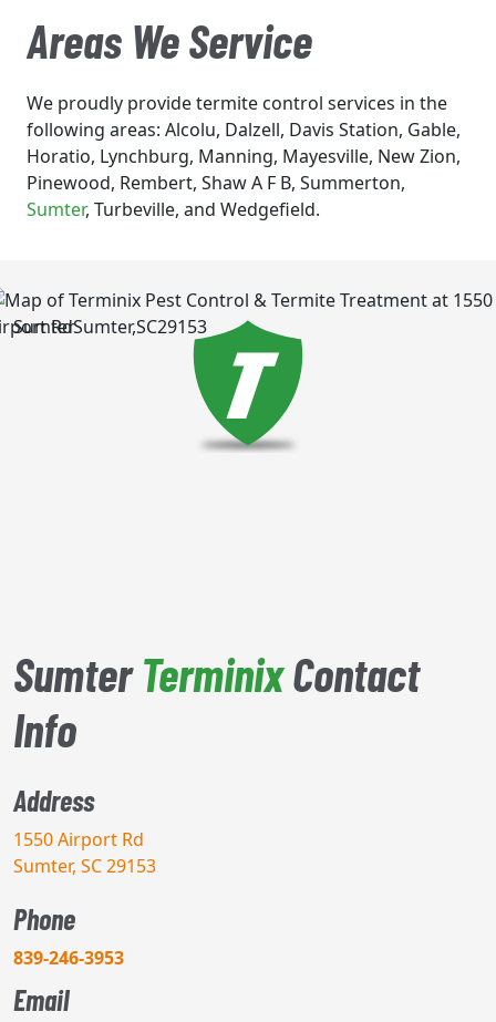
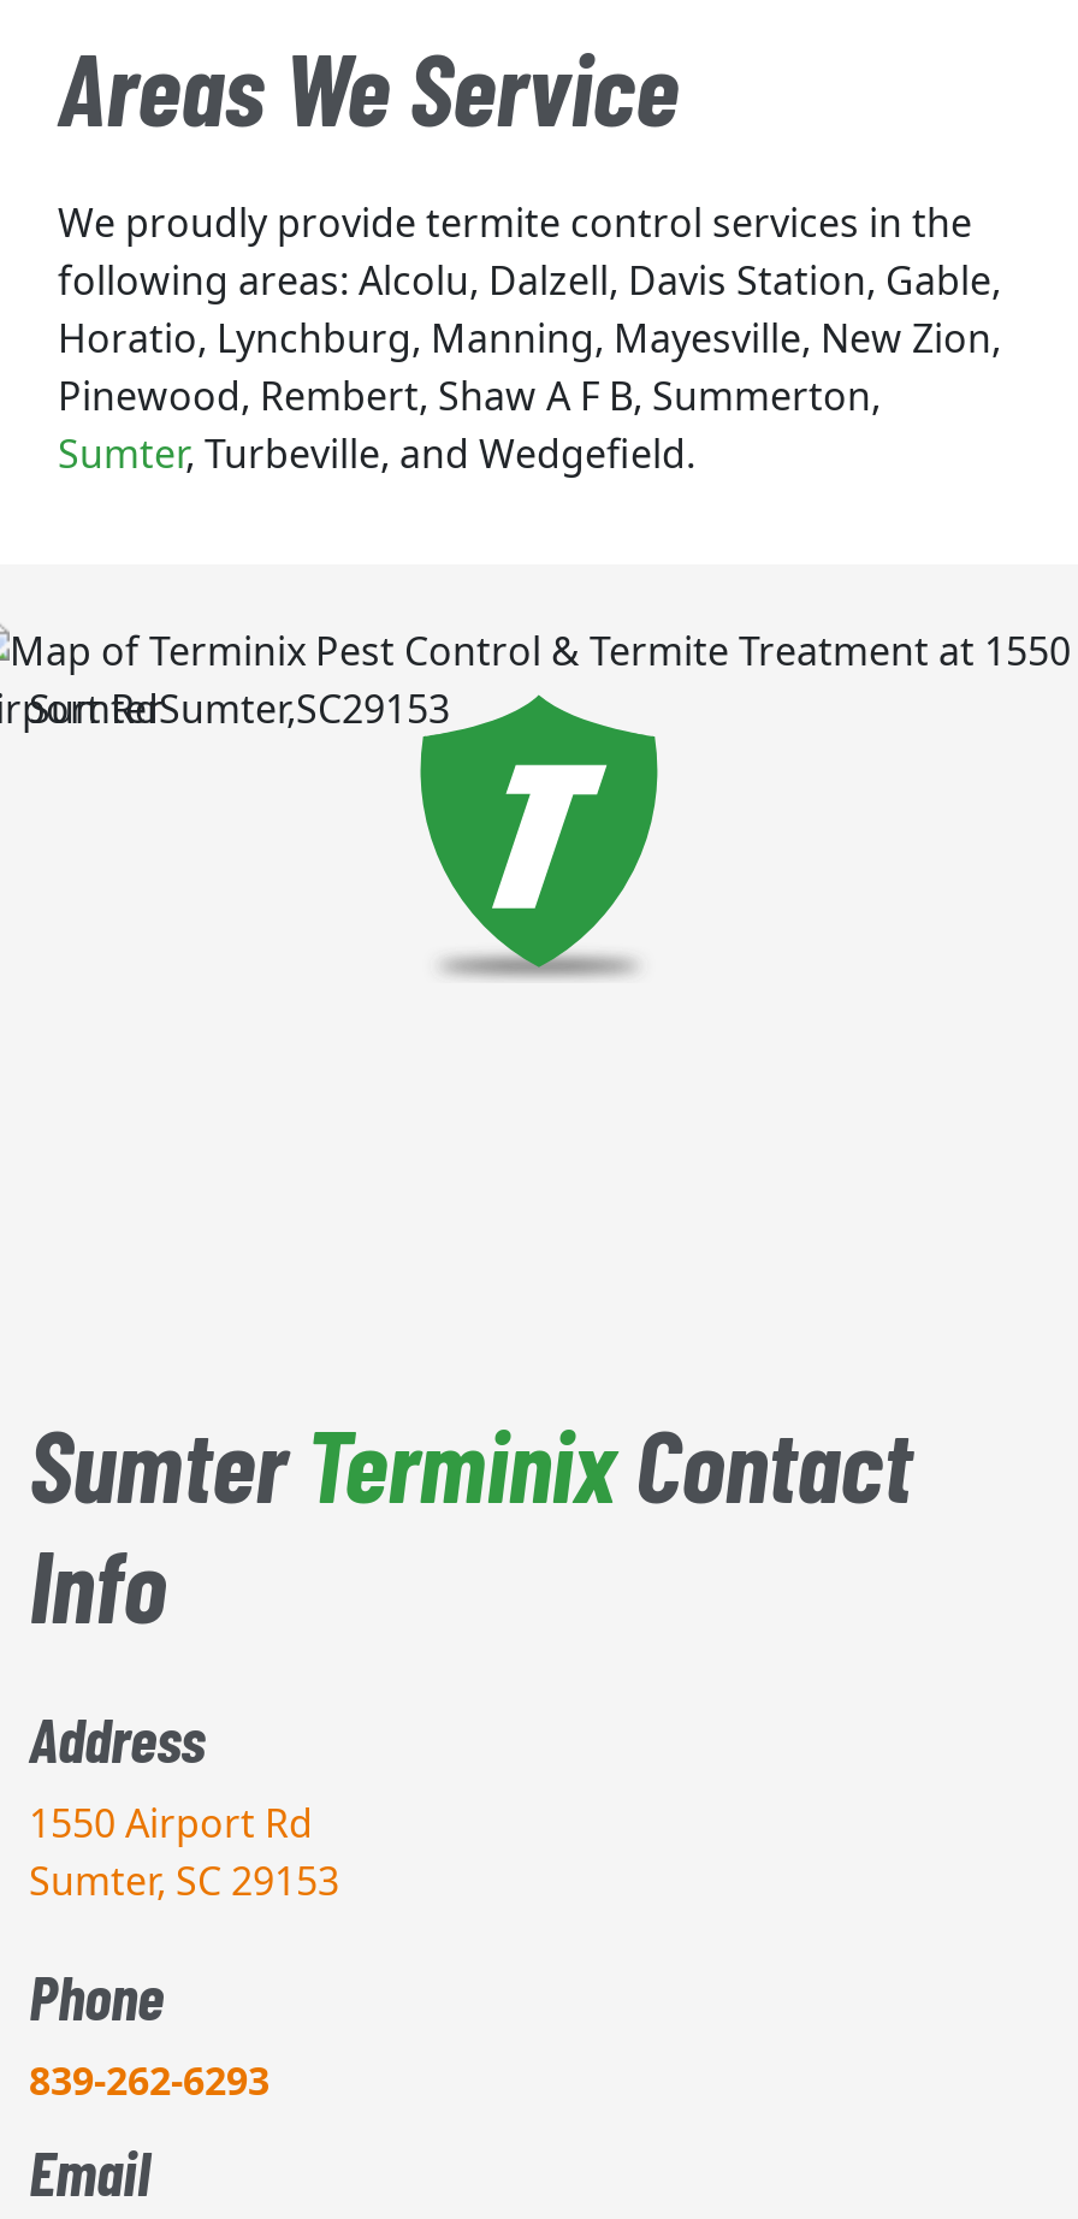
- 839-246-3953
+ 839-262-6293
